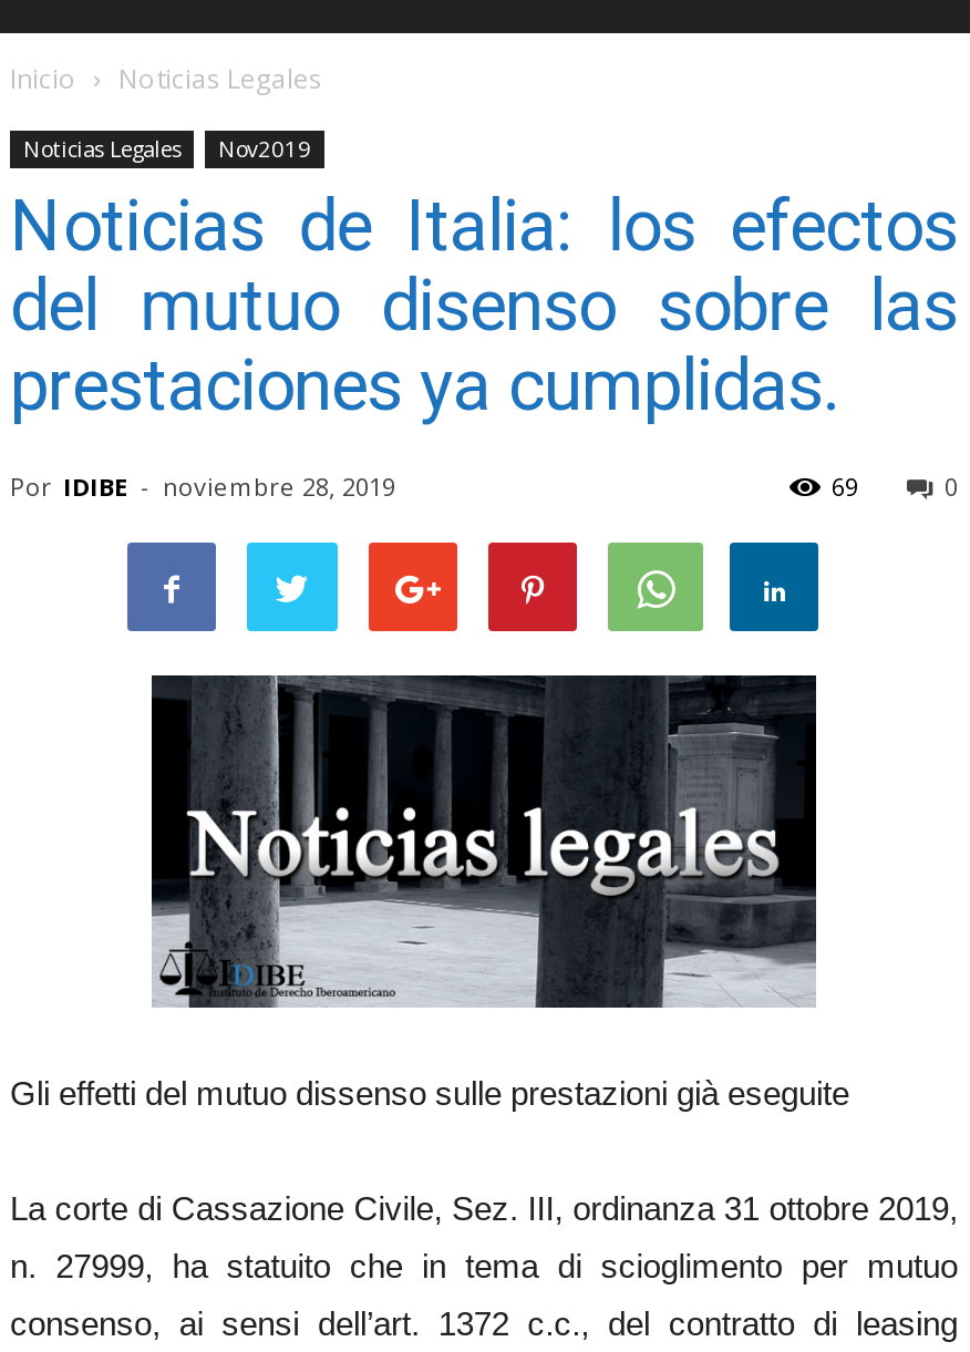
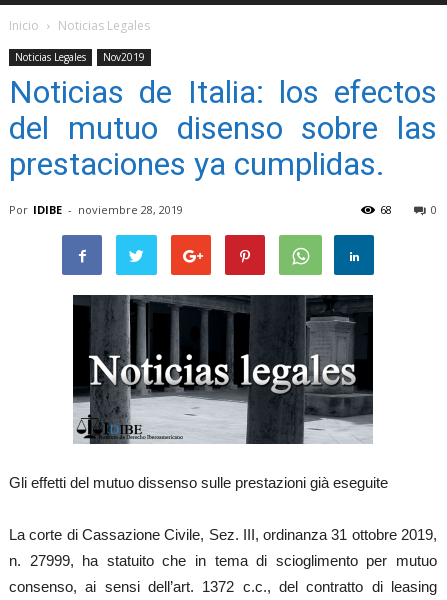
- 69
+ 68
